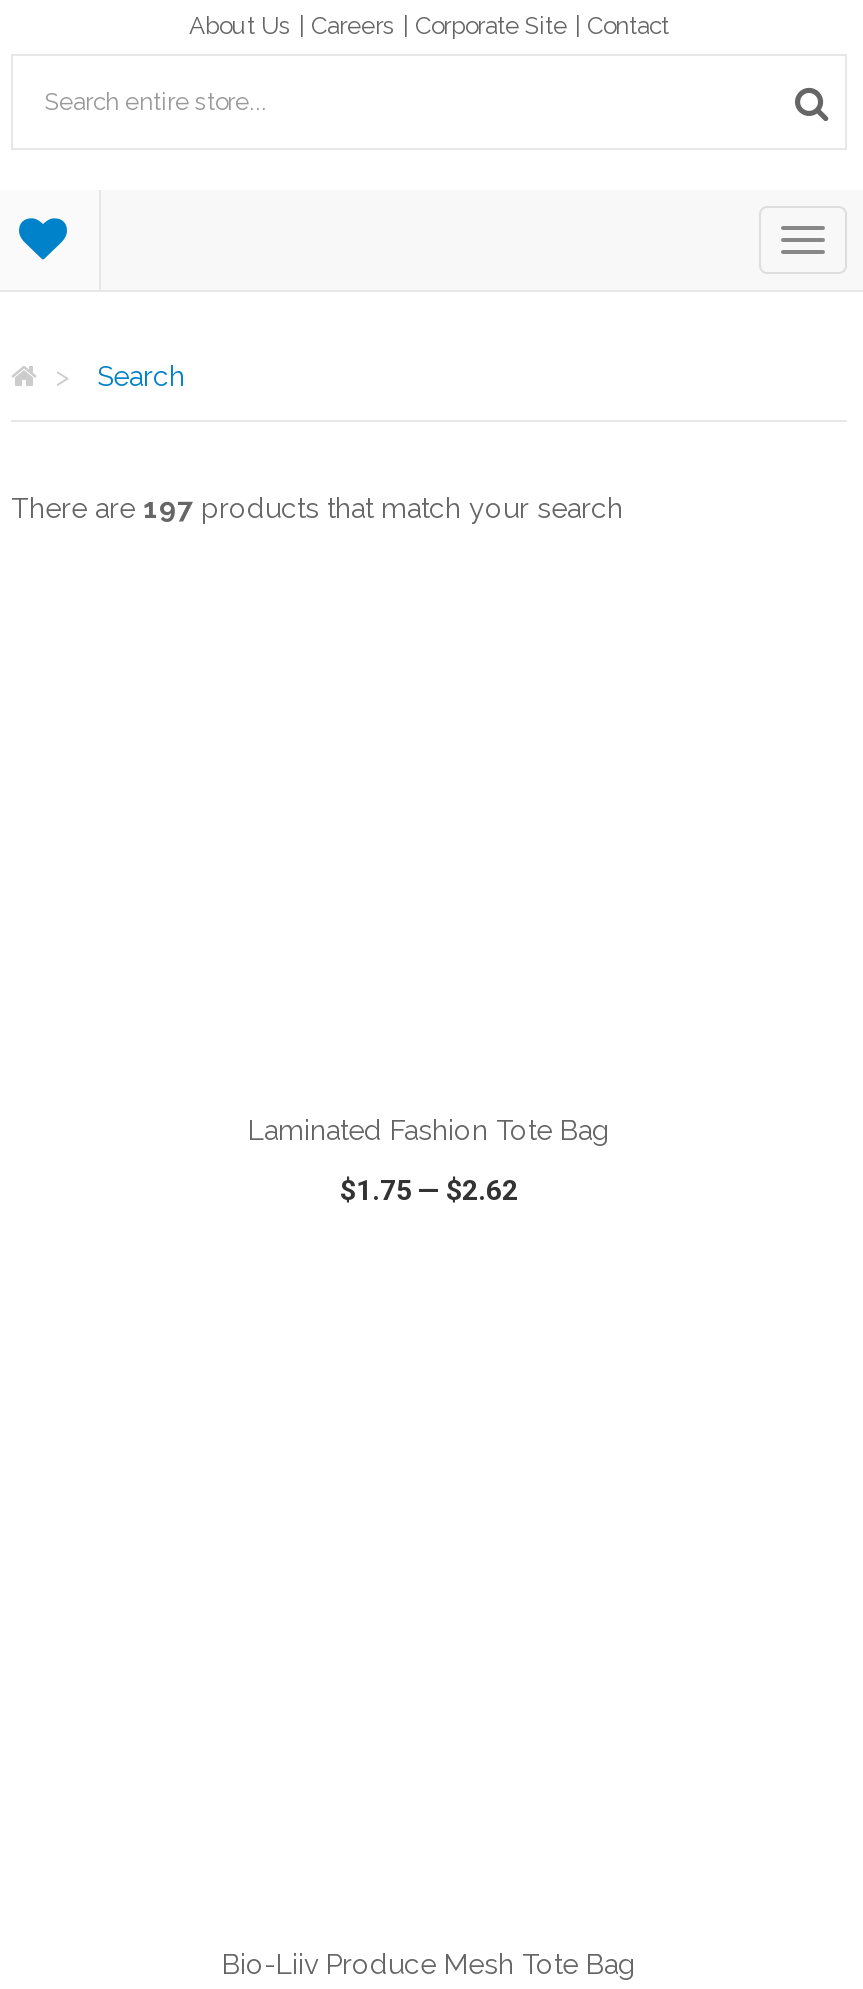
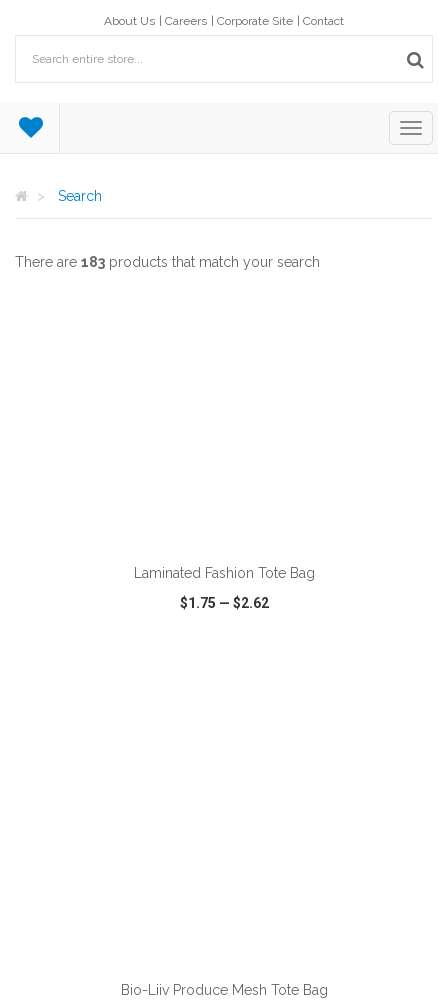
- There are 197 products that match your search
+ There are 183 products that match your search
